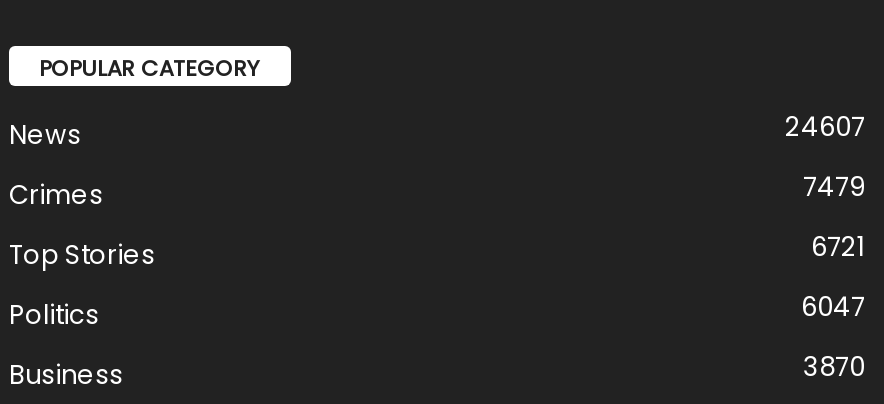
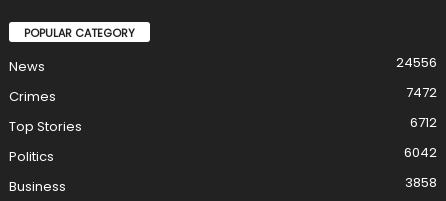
- 24607
+ 24556

- 7479
+ 7472

- 6721
+ 6712

- 6047
+ 6042

- 3870
+ 3858
